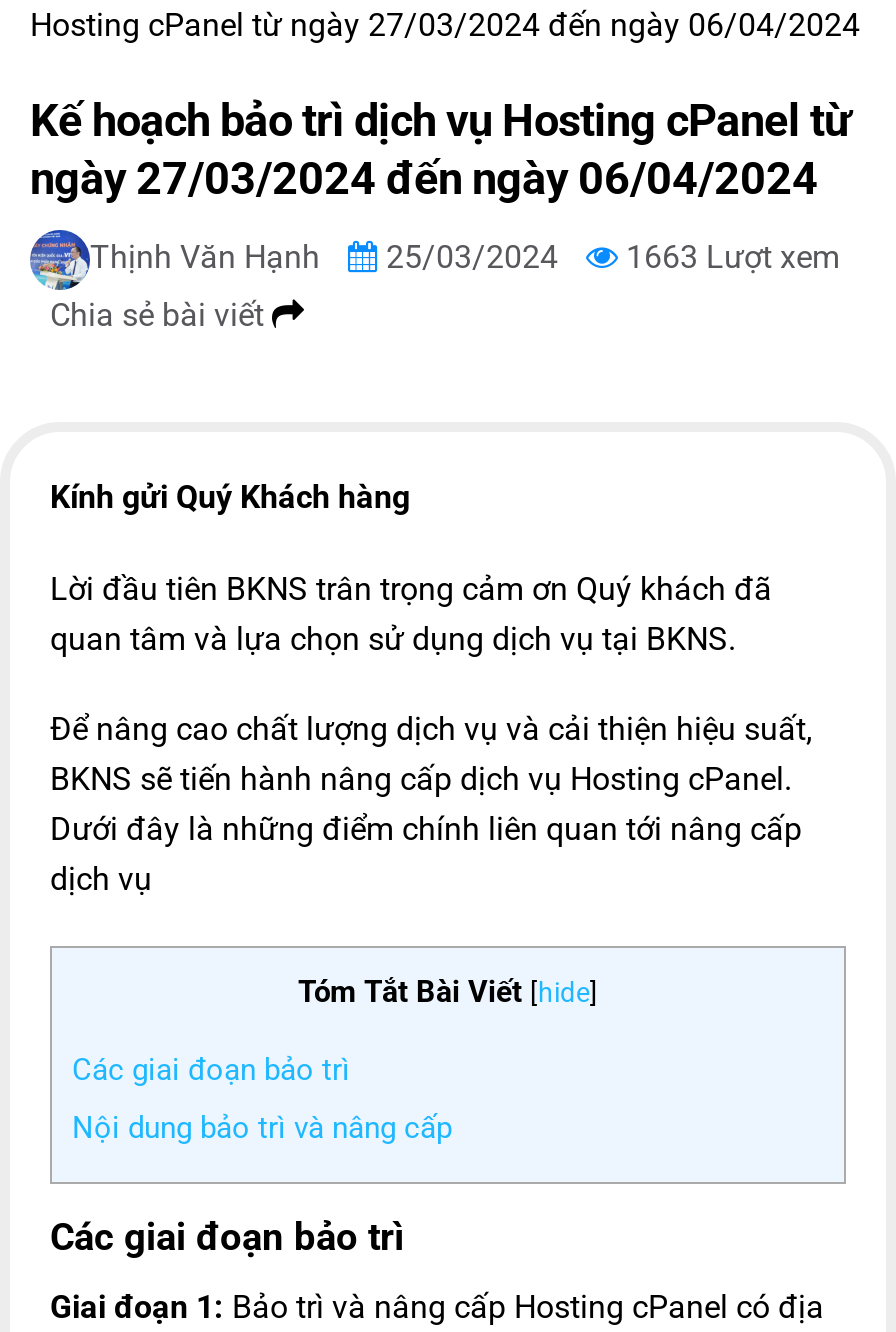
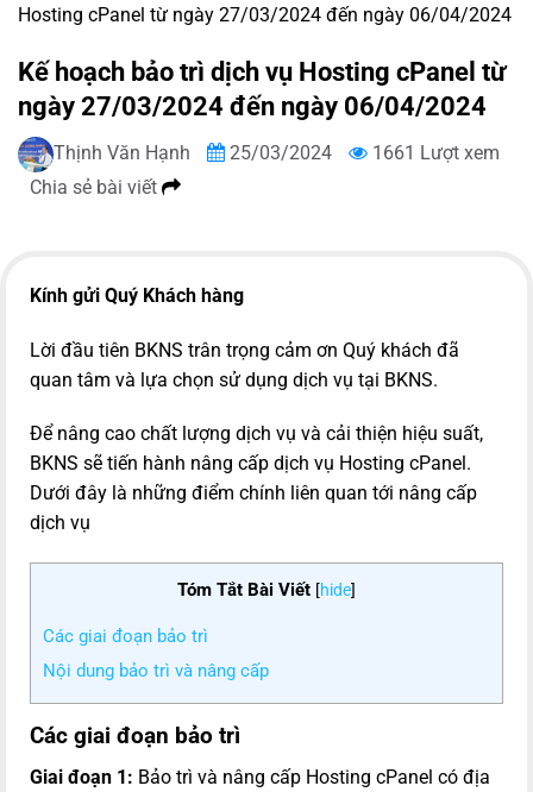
- Thịnh Văn Hạnh 25/03/2024 1663 Lượt xem
+ Thịnh Văn Hạnh 25/03/2024 1661 Lượt xem
